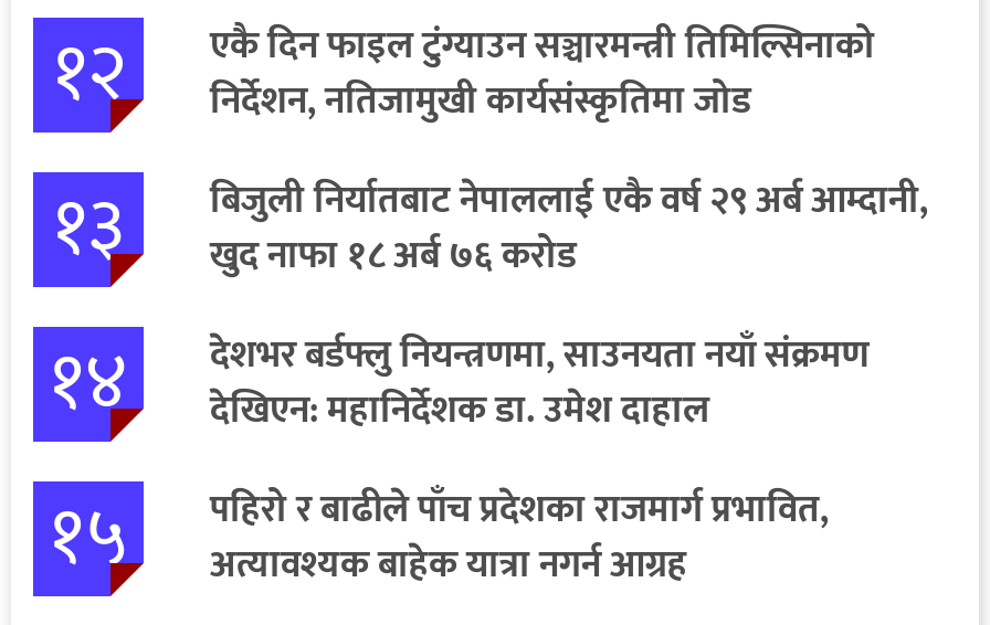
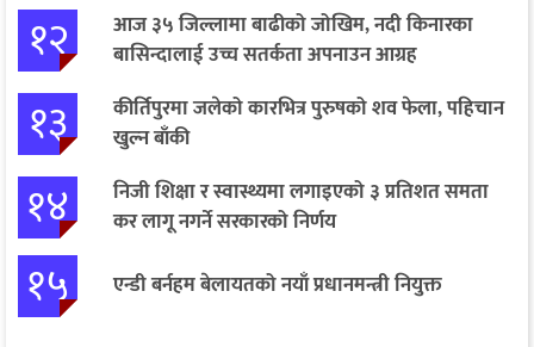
- एकै दिन फाइल टुंग्याउन सञ्चारमन्त्री तिमिल्सिनाको
- निर्देशन, नतिजामुखी कार्यसंस्कृतिमा जोड
+ आज ३५ जिल्लामा बाढीको जोखिम, नदी किनारका
+ बासिन्दालाई उच्च सतर्कता अपनाउन आग्रह

- बिजुली निर्यातबाट नेपाललाई एकै वर्ष २९ अर्ब आम्दानी,
- खुद नाफा १८ अर्ब ७६ करोड
+ कीर्तिपुरमा जलेको कारभित्र पुरुषको शव फेला, पहिचान
+ खुल्न बाँकी

- देशभर बर्डफ्लु नियन्त्रणमा, साउनयता नयाँ संक्रमण
- देखिएन: महानिर्देशक डा. उमेश दाहाल
+ निजी शिक्षा र स्वास्थ्यमा लगाइएको ३ प्रतिशत समता
+ कर लागू नगर्ने सरकारको निर्णय

- पहिरो र बाढीले पाँच प्रदेशका राजमार्ग प्रभावित,
- अत्यावश्यक बाहेक यात्रा नगर्न आग्रह
+ एन्डी बर्नहम बेलायतको नयाँ प्रधानमन्त्री नियुक्त
